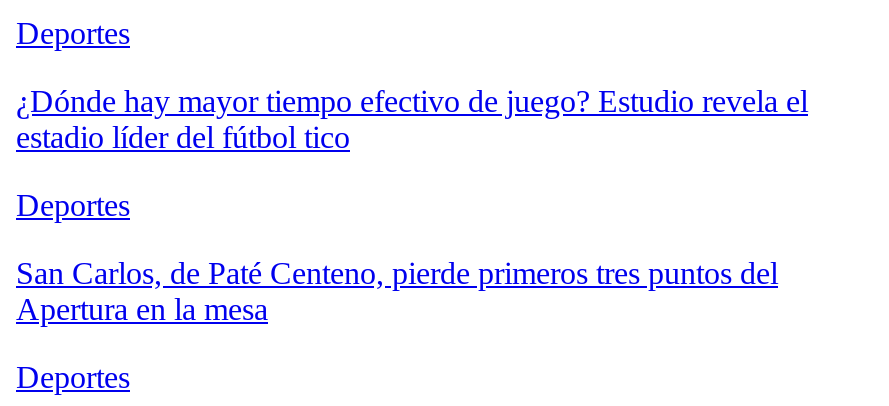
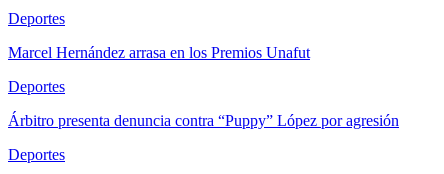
- ¿Dónde hay mayor tiempo efectivo de juego? Estudio revela el
- estadio líder del fútbol tico
+ Marcel Hernández arrasa en los Premios Unafut

- San Carlos, de Paté Centeno, pierde primeros tres puntos del
- Apertura en la mesa
+ Árbitro presenta denuncia contra “Puppy” López por agresión
